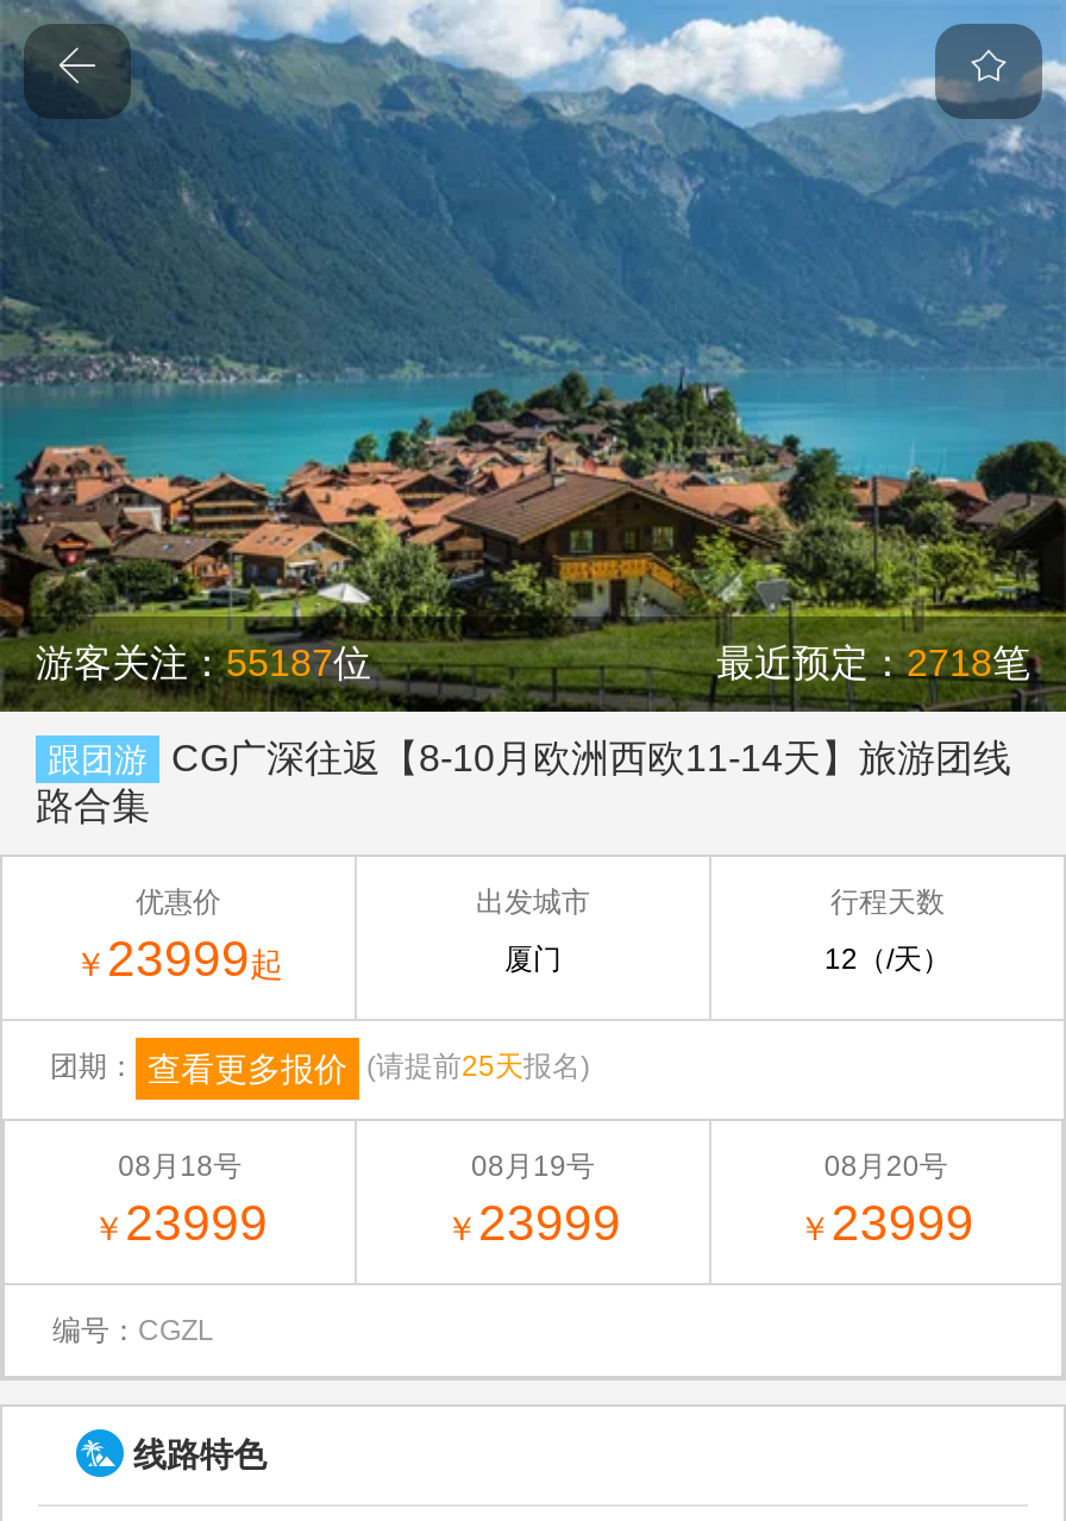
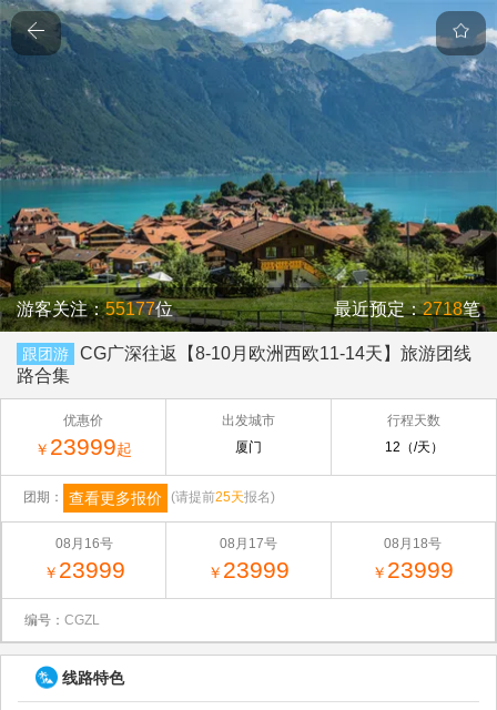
- 游客关注：55187位
+ 游客关注：55177位

- 08月18号
+ 08月16号

- 08月19号
+ 08月17号

- 08月20号
+ 08月18号
